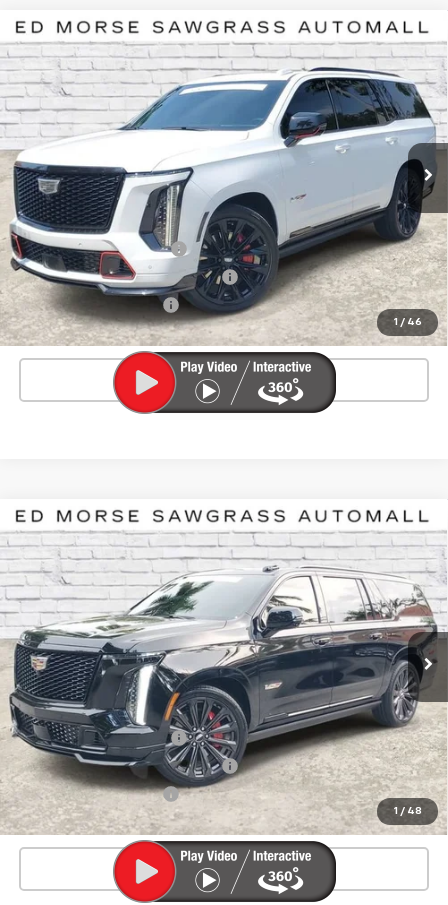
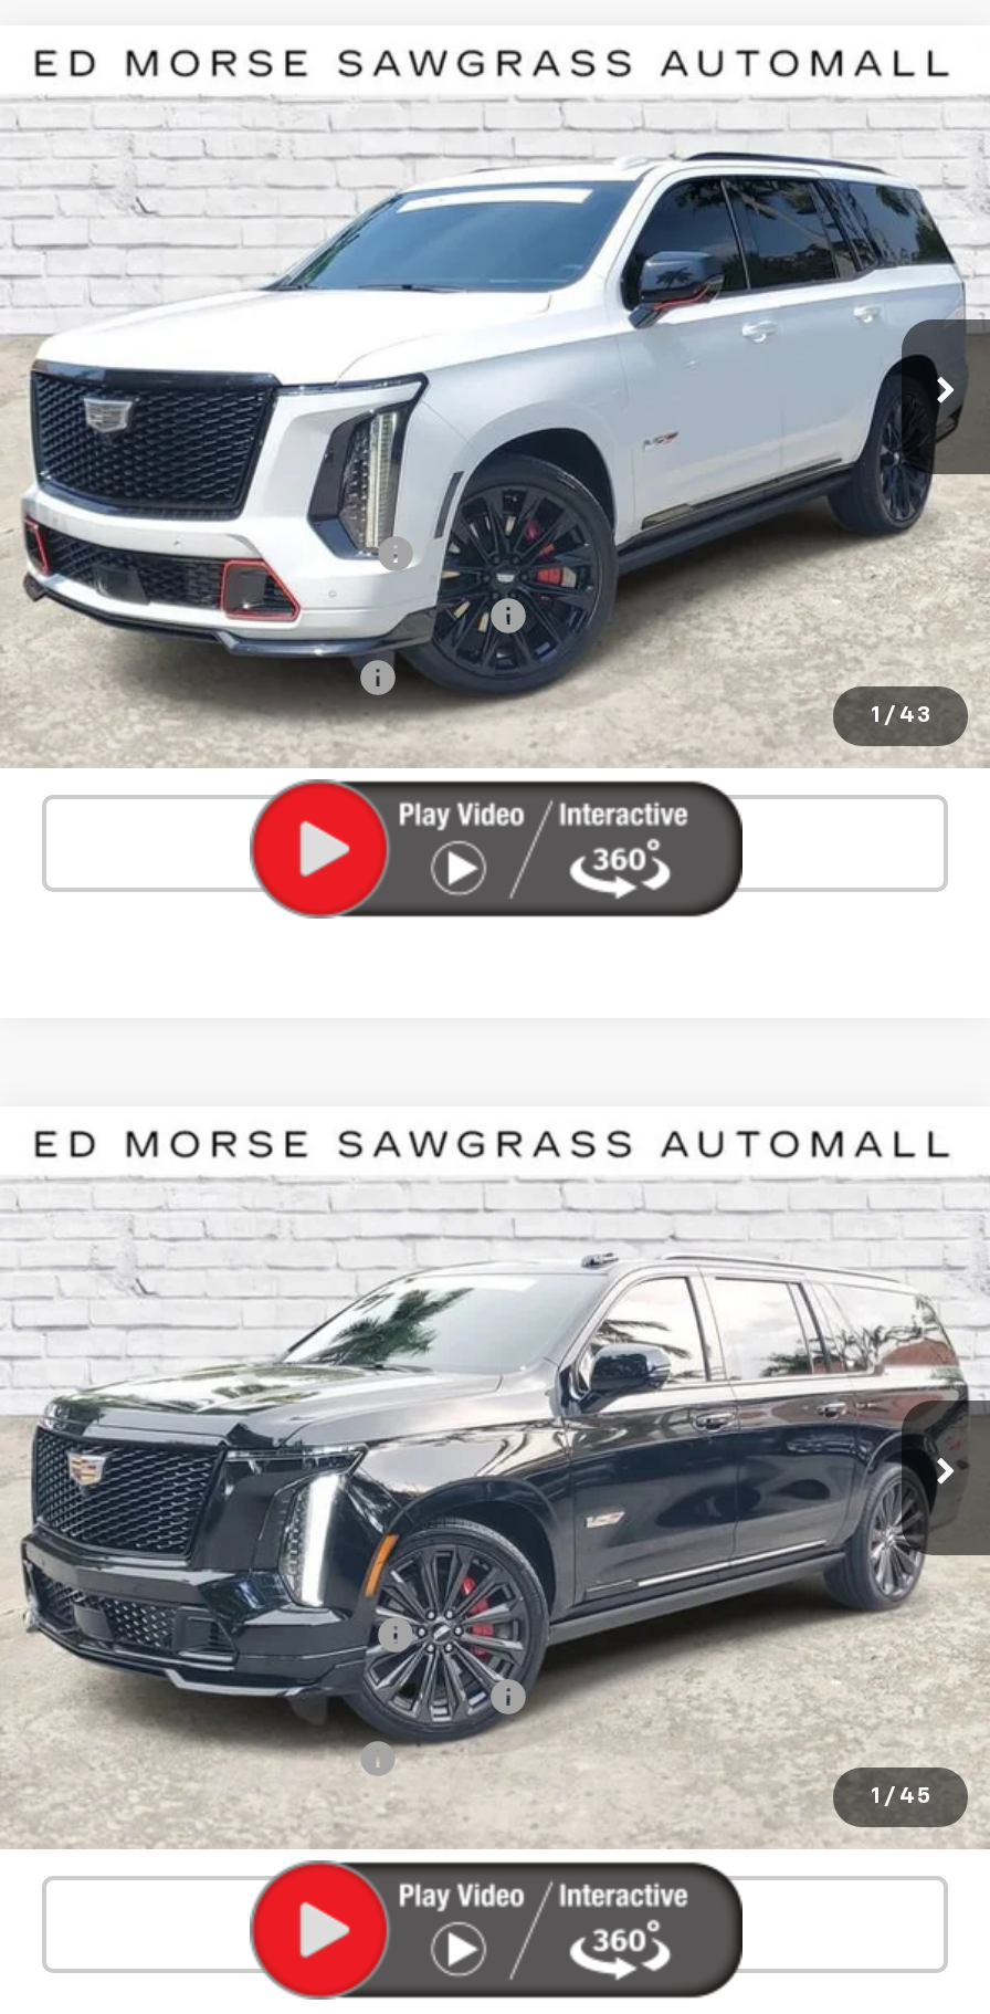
- 1 / 46
+ 1 / 43

- 1 / 48
+ 1 / 45
